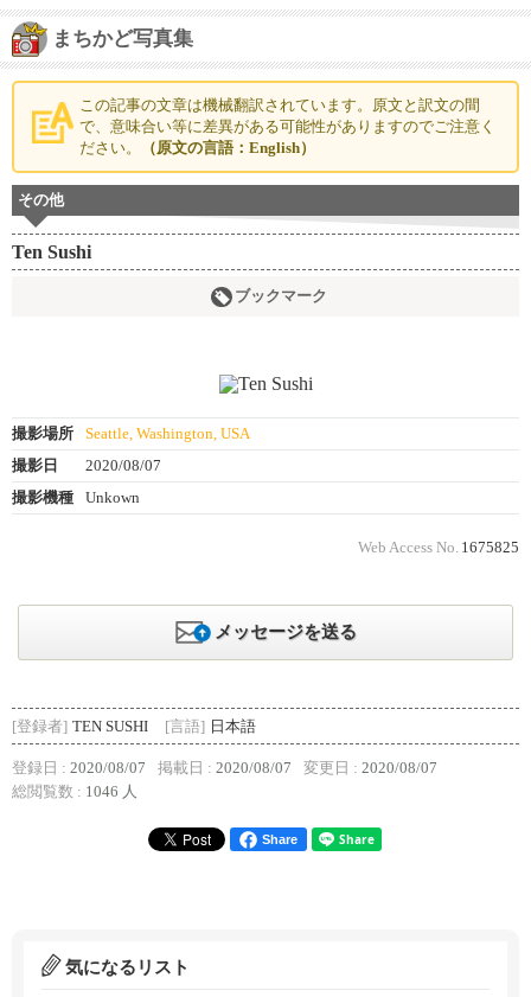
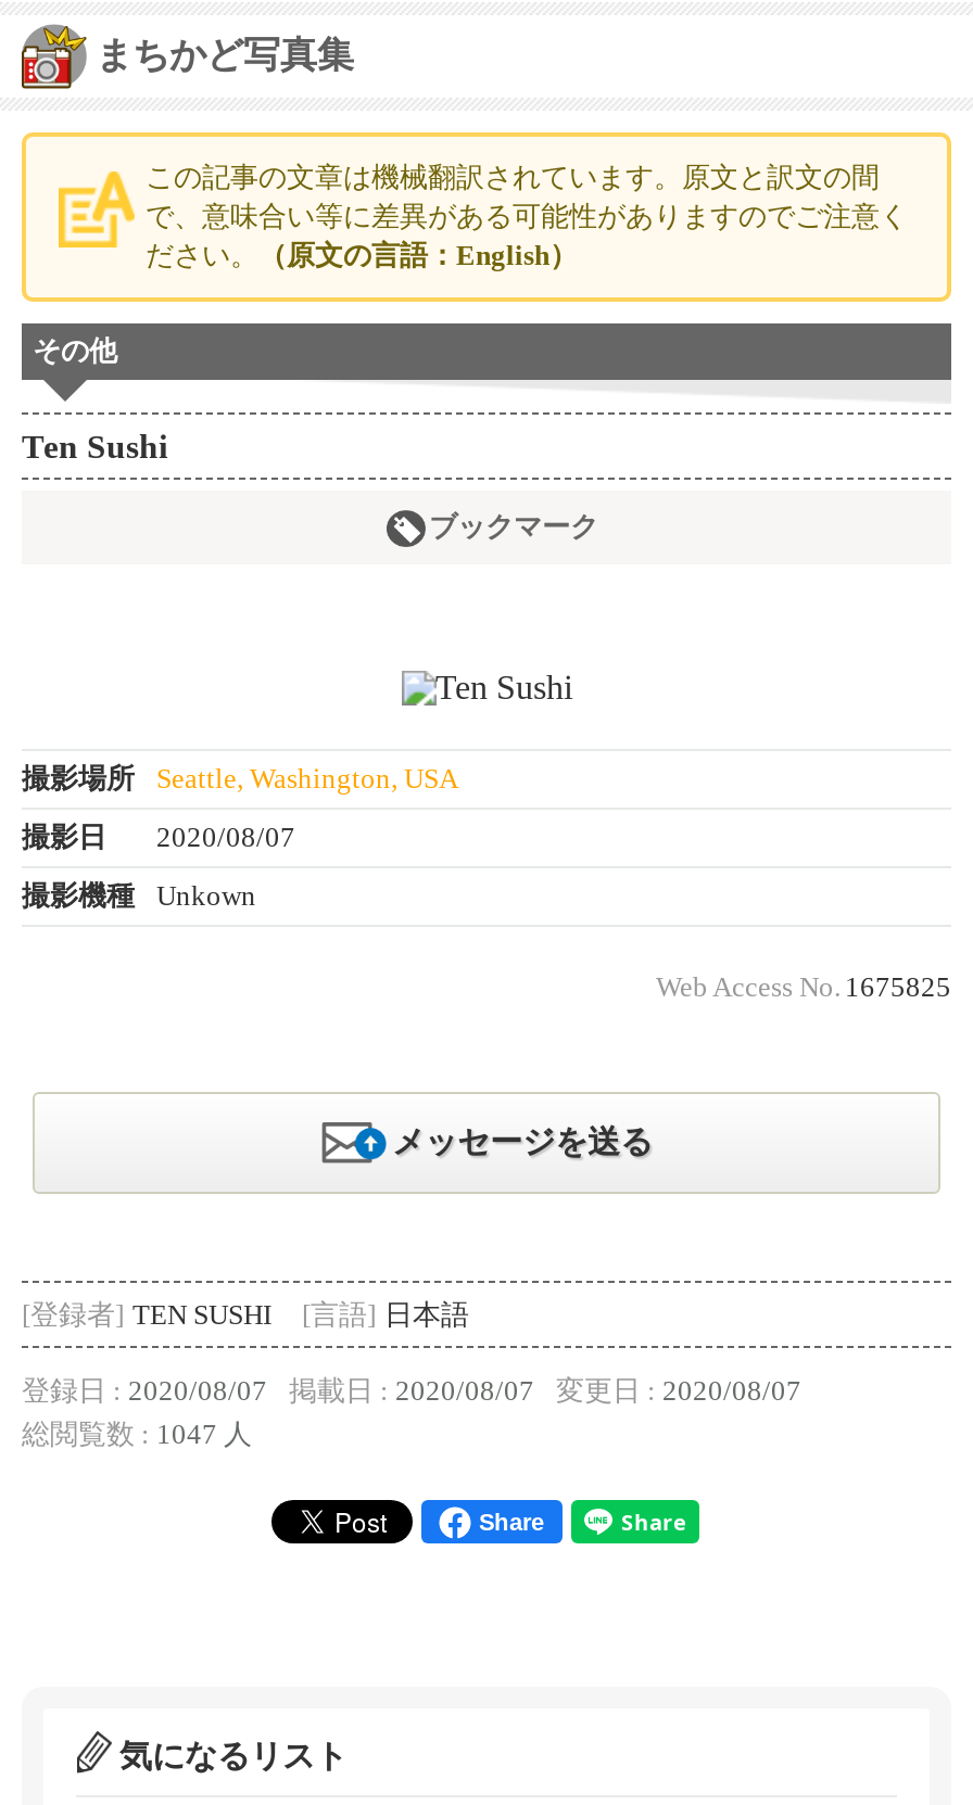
- 総閲覧数 : 1046 人
+ 総閲覧数 : 1047 人
